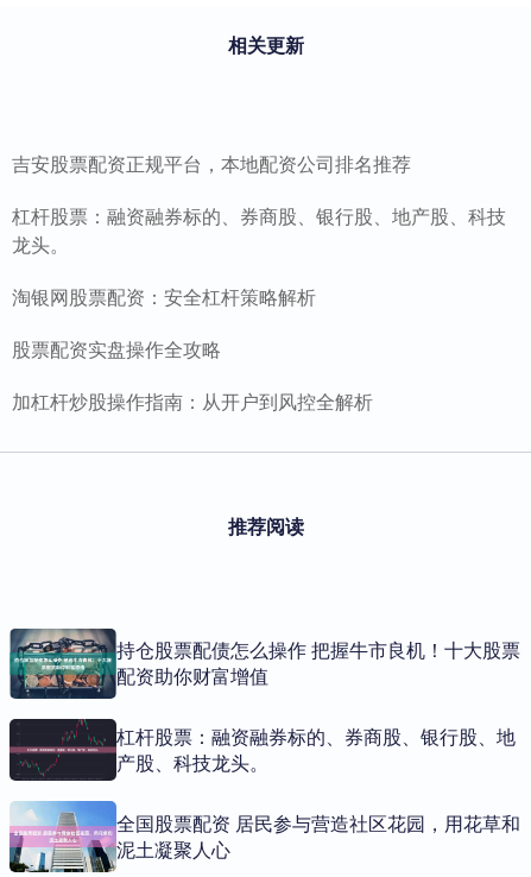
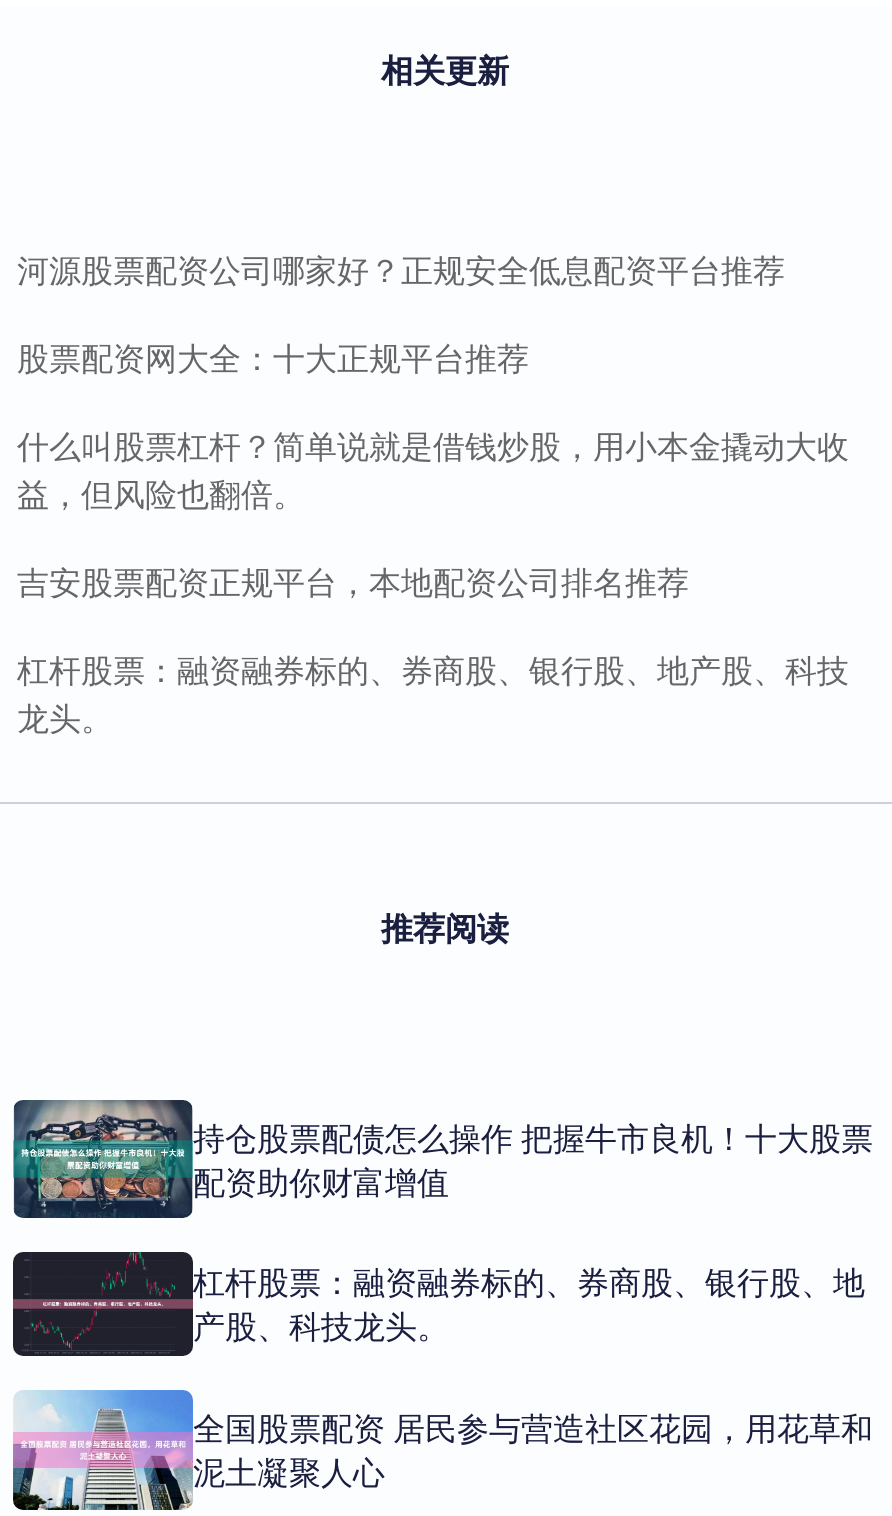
+ 河源股票配资公司哪家好？正规安全低息配资平台推荐
+ 股票配资网大全：十大正规平台推荐
+ 什么叫股票杠杆？简单说就是借钱炒股，用小本金撬动大收
+ 益，但风险也翻倍。

moved down: 吉安股票配资正规平台，本地配资公司排名推荐 | 杠杆股票：融资融券标的、券商股、银行股、地产股、科技

- 淘银网股票配资：安全杠杆策略解析
- 股票配资实盘操作全攻略
- 加杠杆炒股操作指南：从开户到风控全解析
